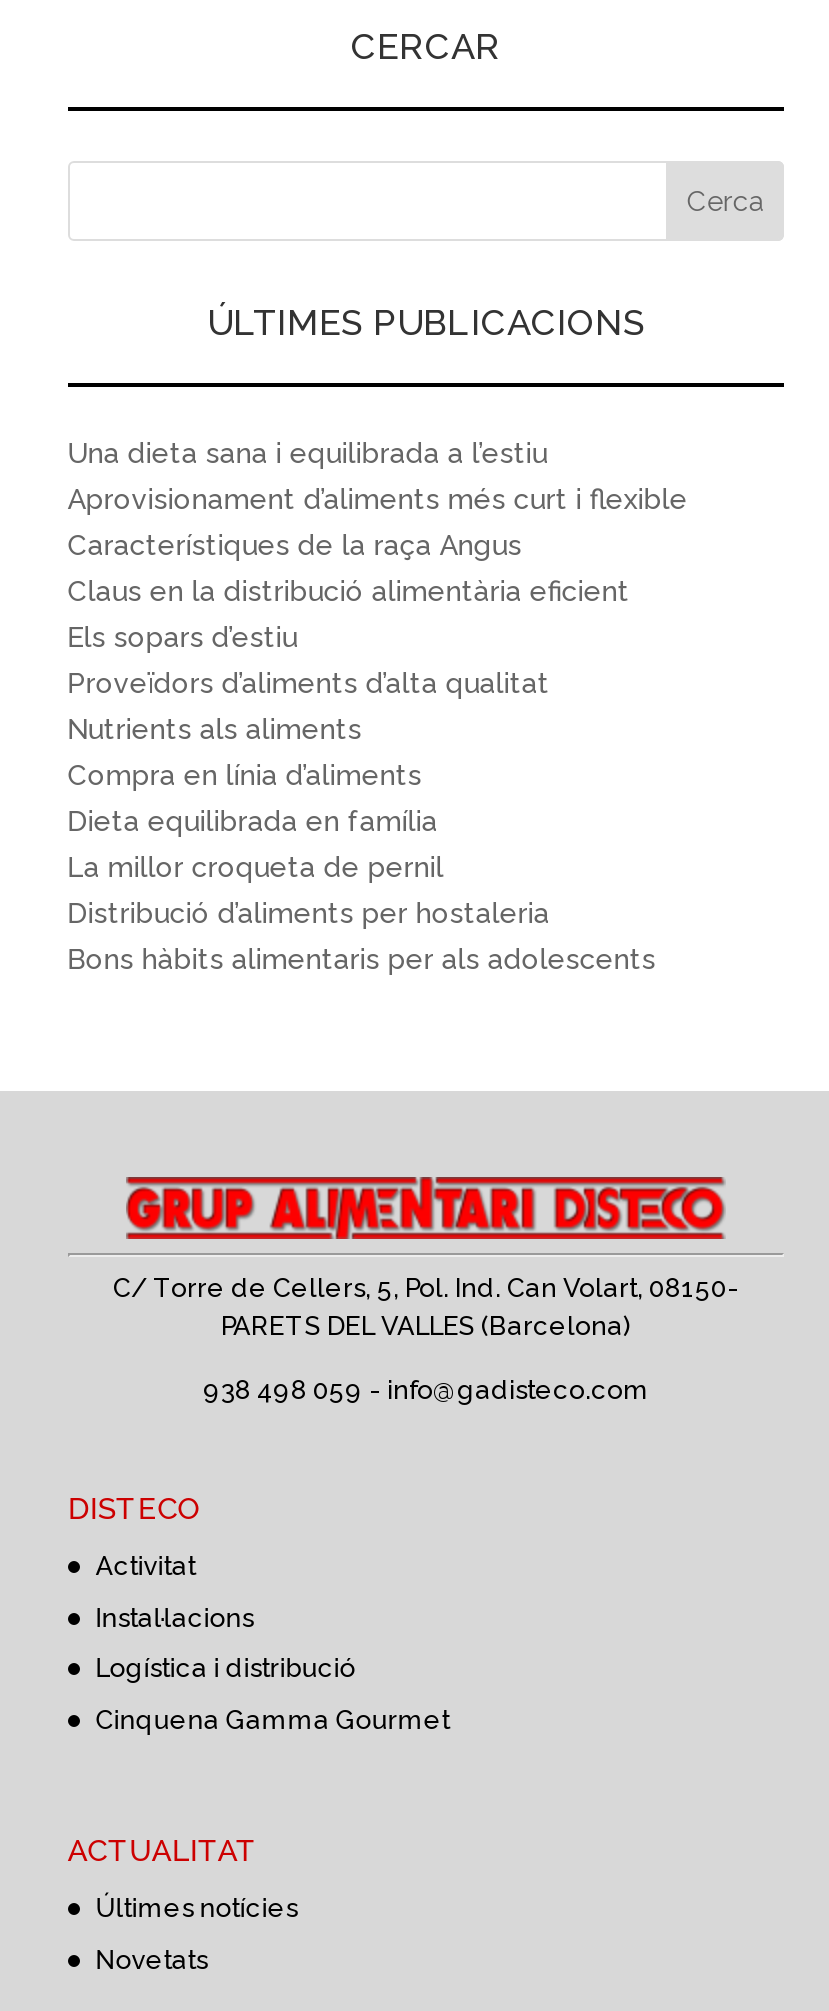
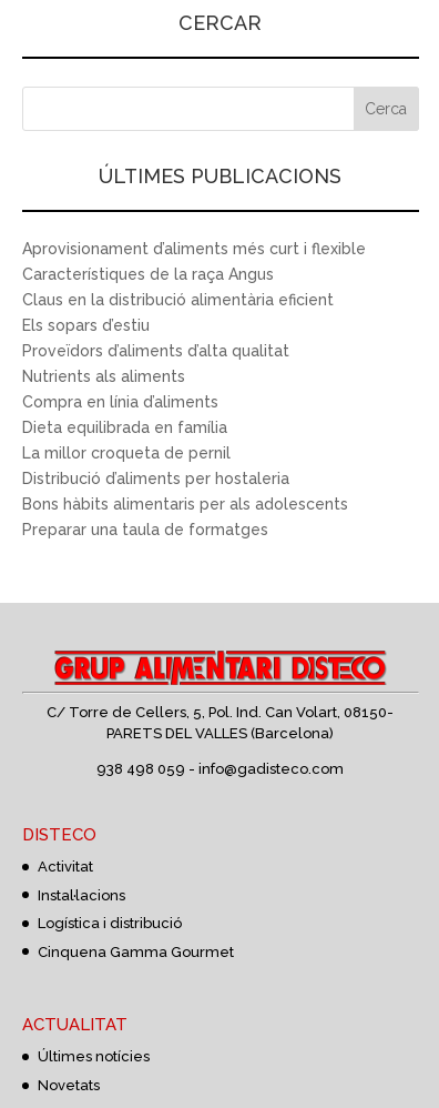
- Una dieta sana i equilibrada a l’estiu

moved up: Aprovisionament d’aliments més curt i flexible | Característiques de la raça Angus | Claus en la distribució alimentària eficient | ... | Distribució d’aliments per hostaleria | Bons hàbits alimentaris per als adolescents

+ Preparar una taula de formatges
